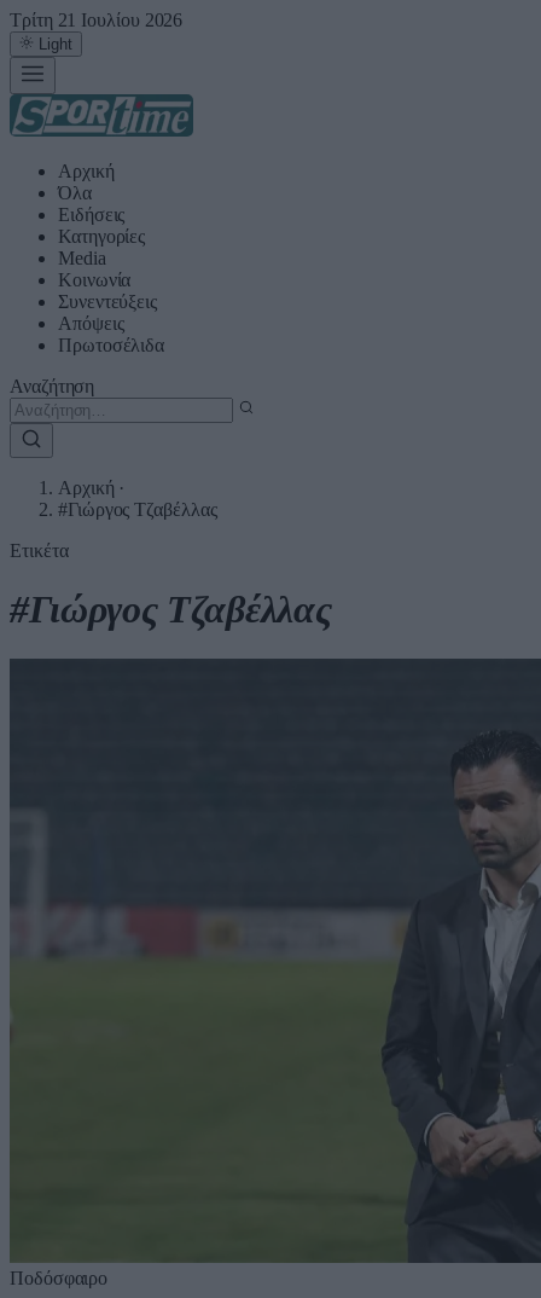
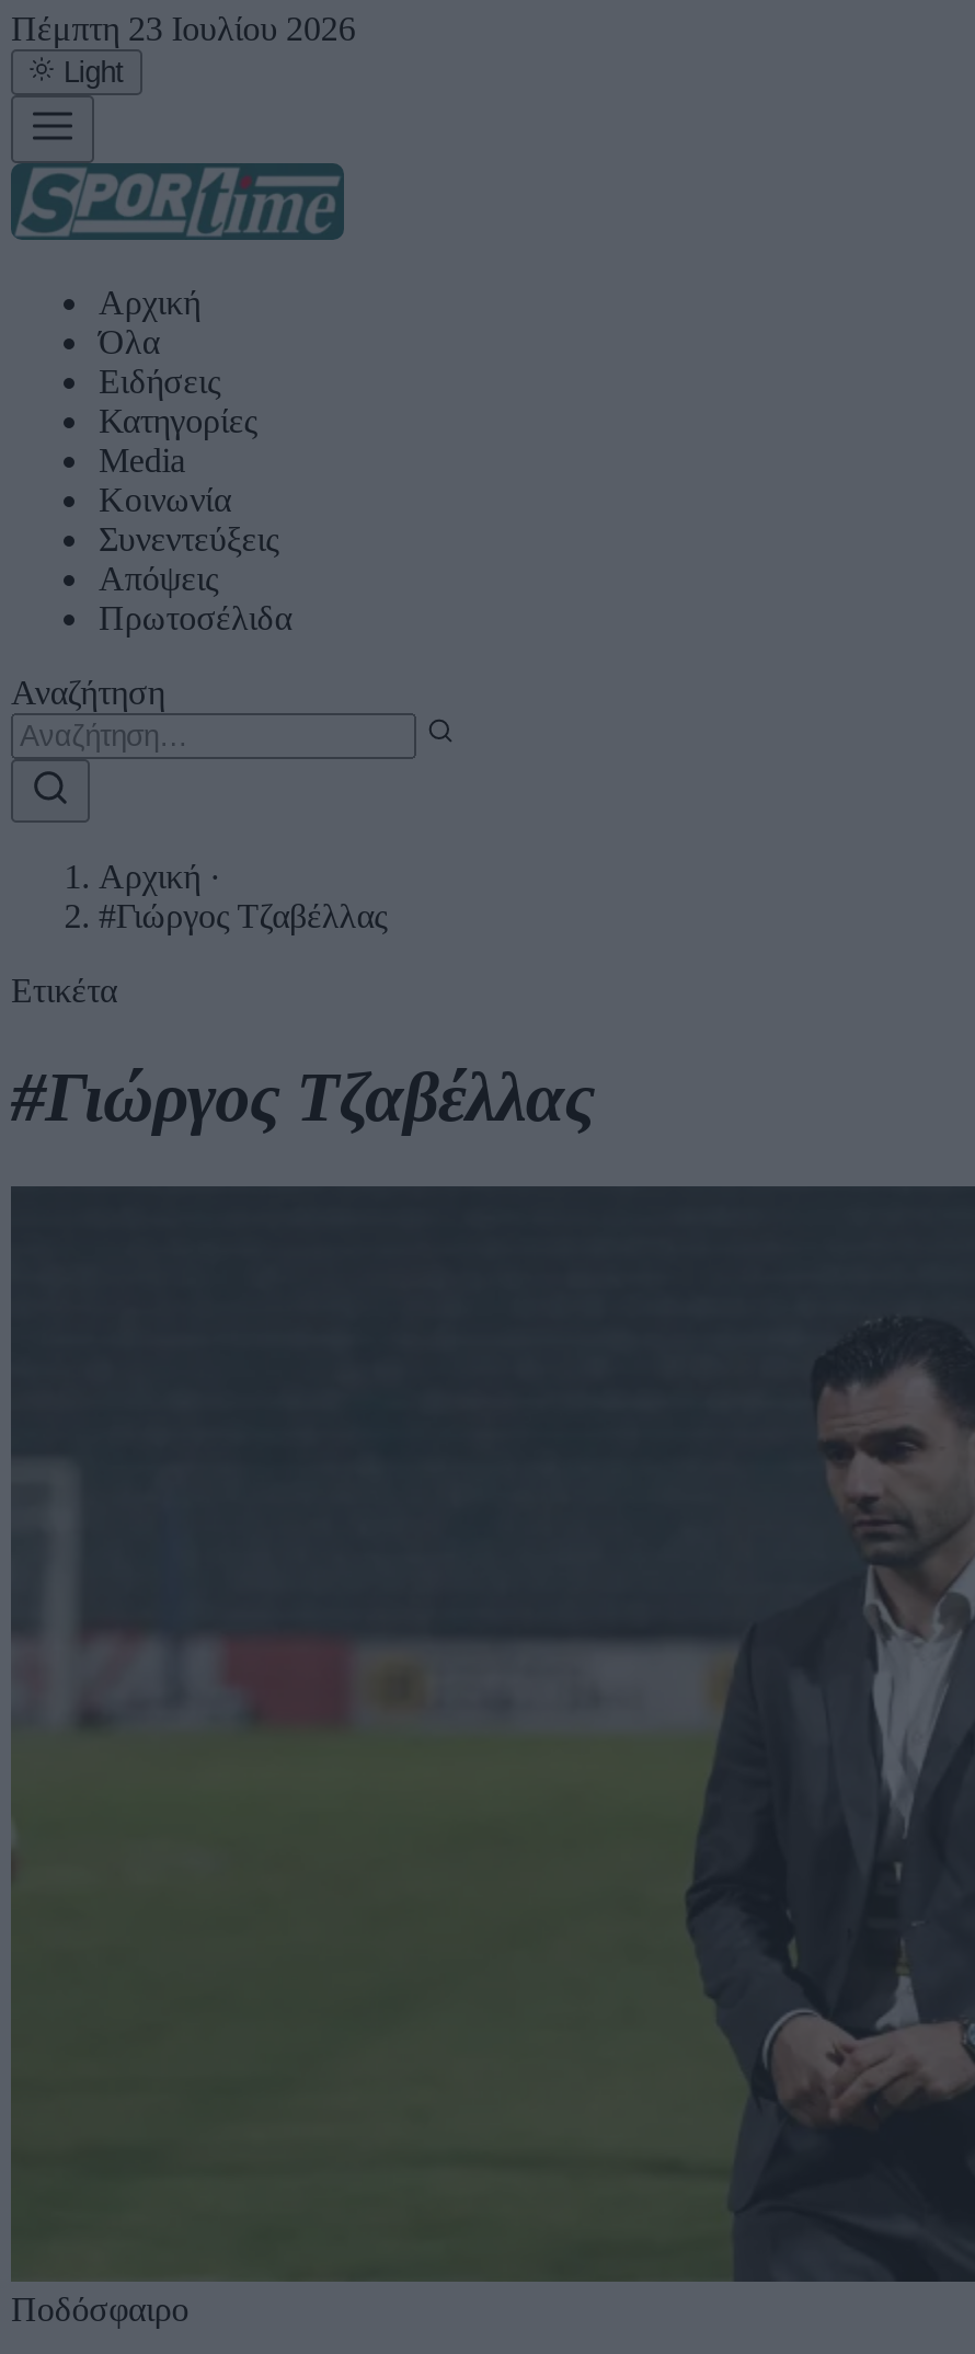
- Τρίτη 21 Ιουλίου 2026
+ Πέμπτη 23 Ιουλίου 2026
